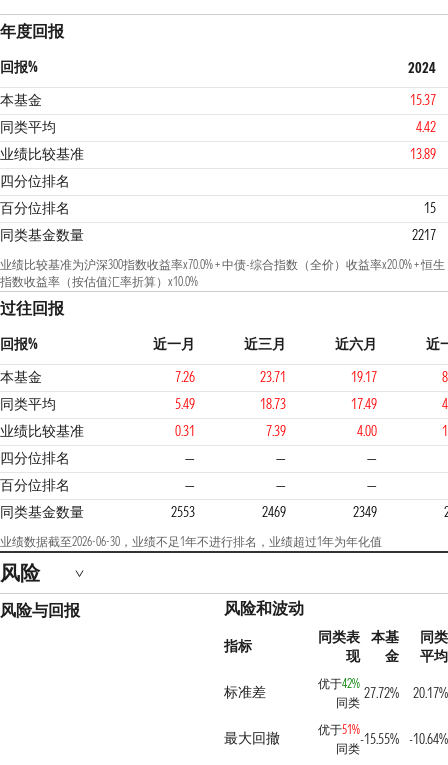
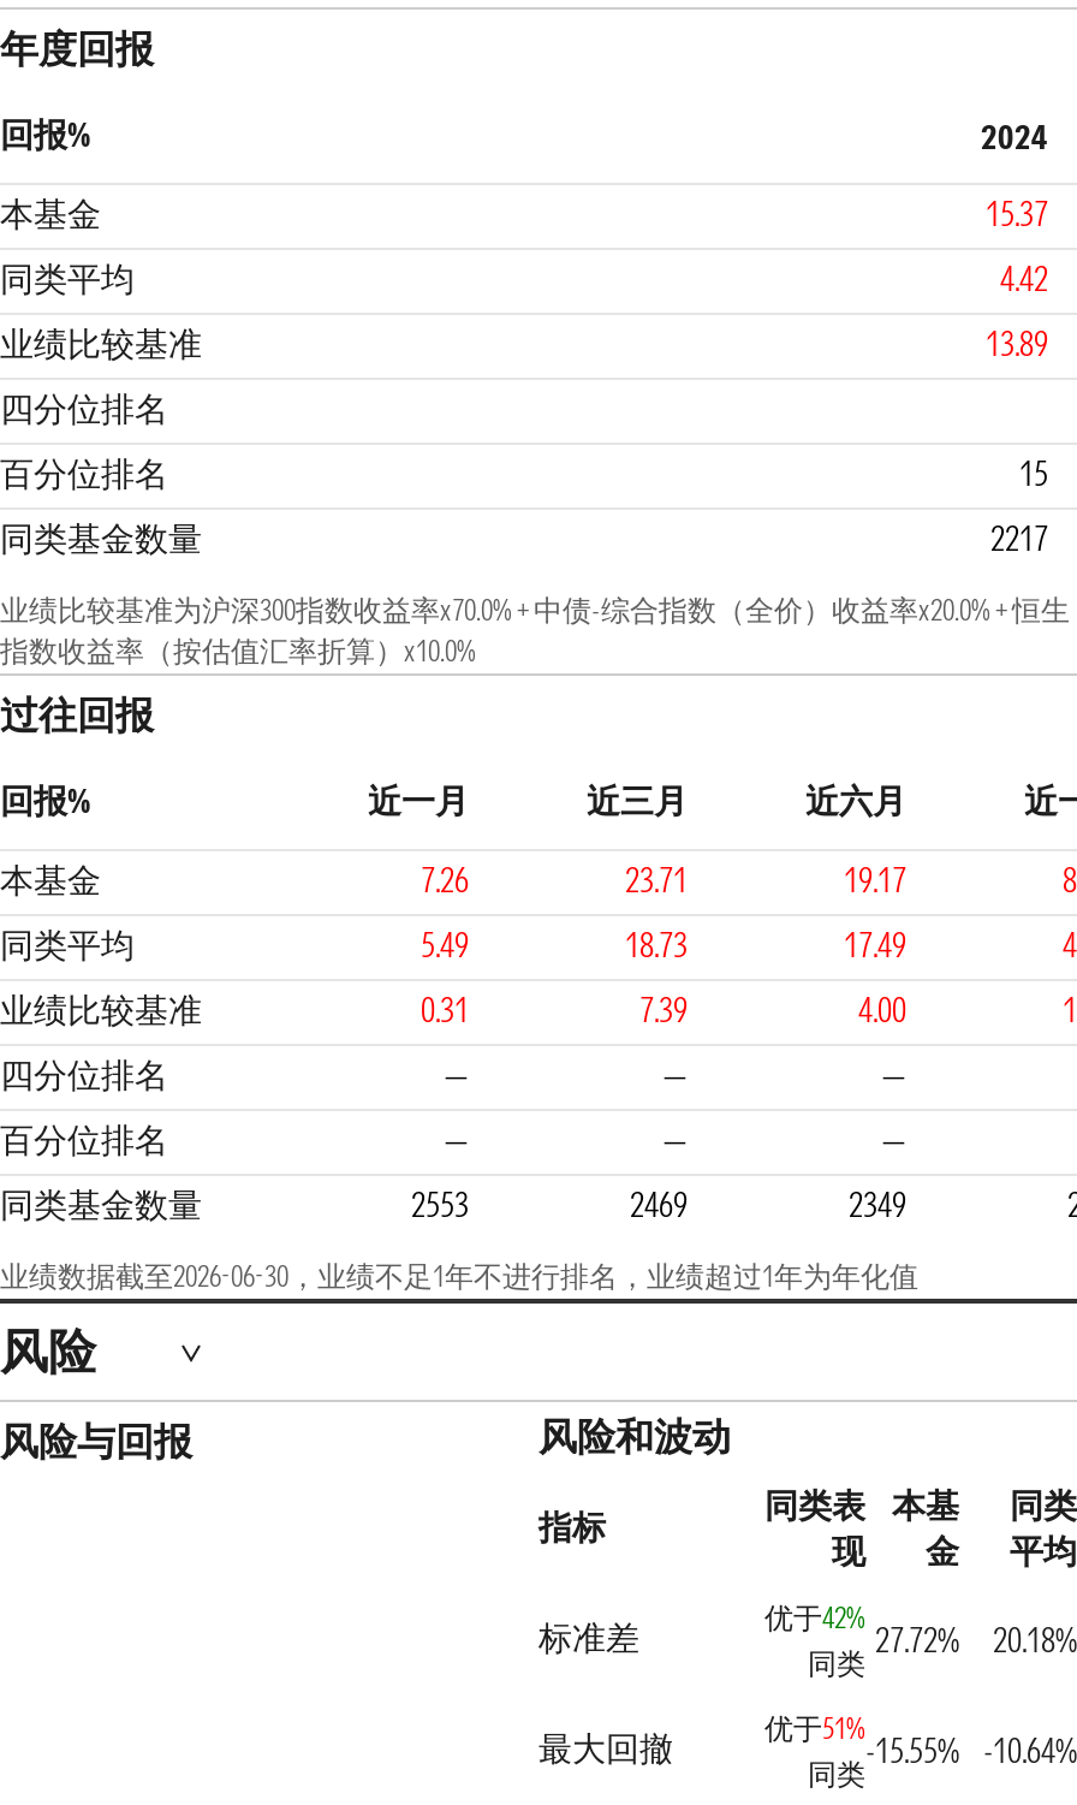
- 20.17%
+ 20.18%
